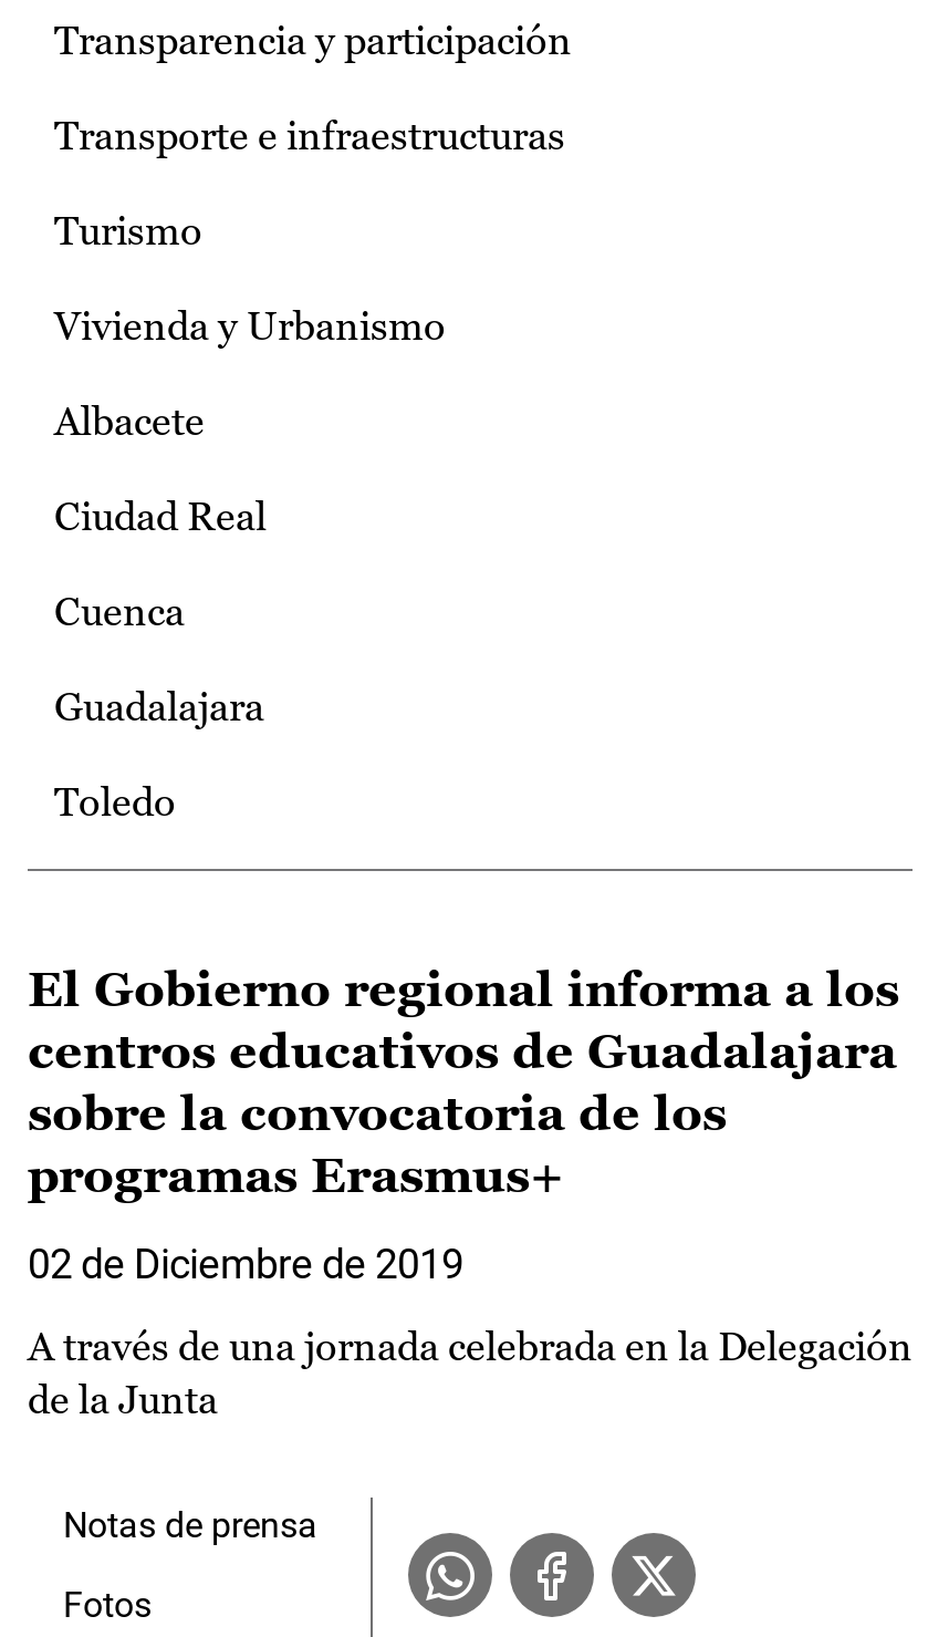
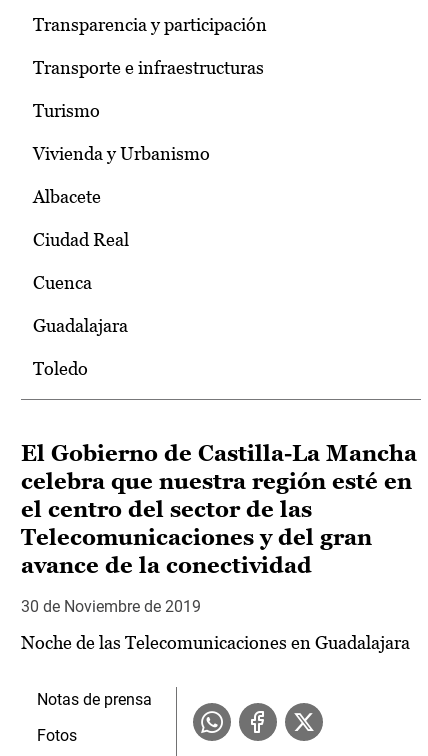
- El Gobierno regional informa a los
- centros educativos de Guadalajara
- sobre la convocatoria de los
- programas Erasmus+
+ El Gobierno de Castilla-La Mancha
+ celebra que nuestra región esté en
+ el centro del sector de las
+ Telecomunicaciones y del gran
+ avance de la conectividad

- 02 de Diciembre de 2019
+ 30 de Noviembre de 2019

- A través de una jornada celebrada en la Delegación
- de la Junta
+ Noche de las Telecomunicaciones en Guadalajara
